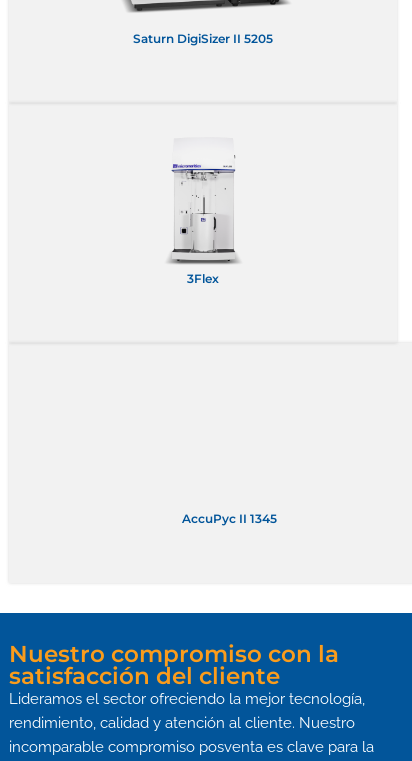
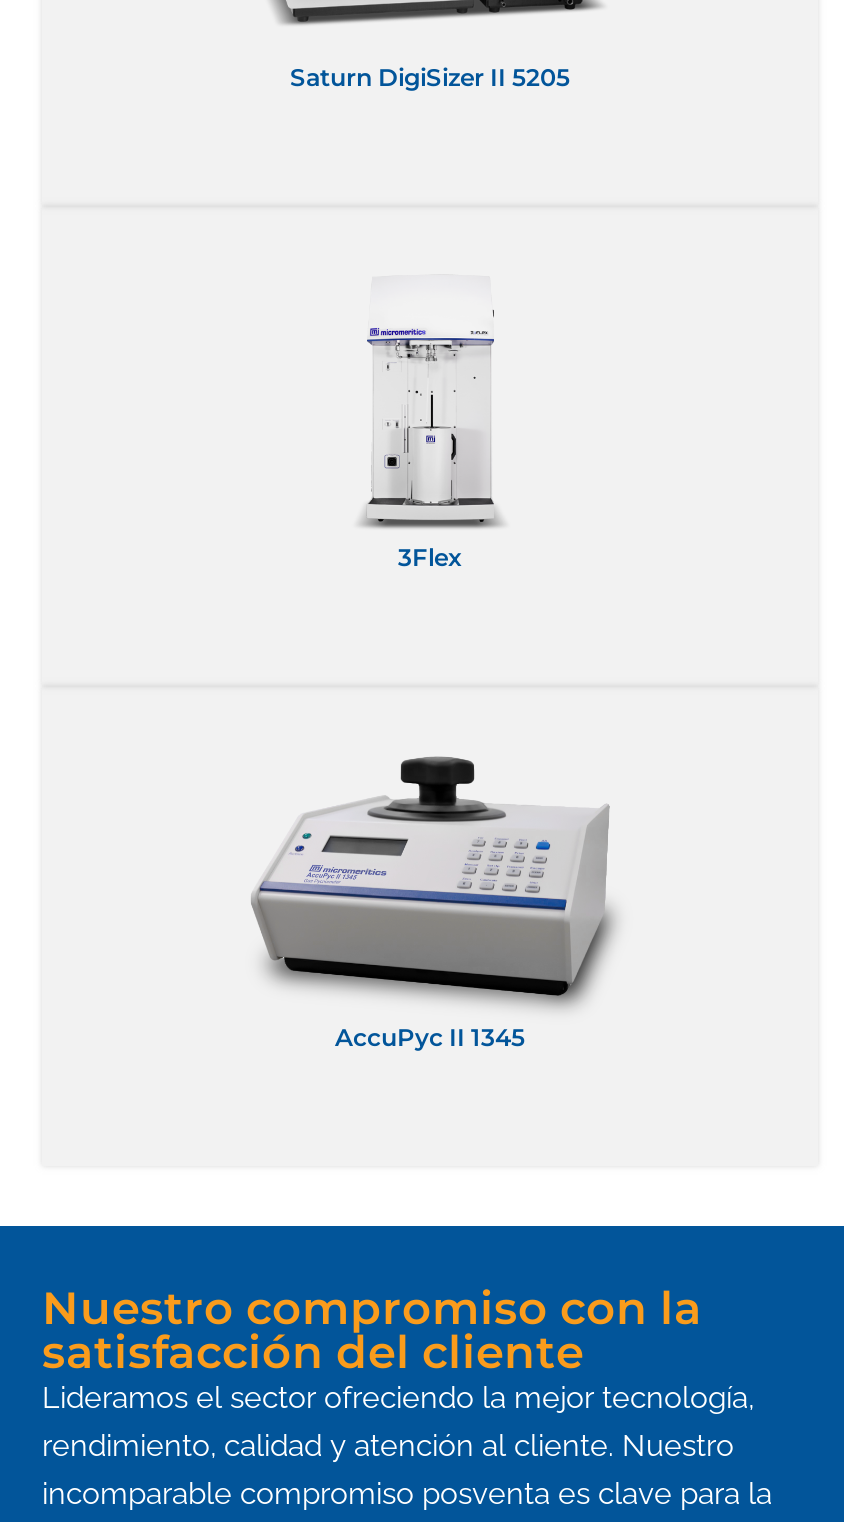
+ [image]
